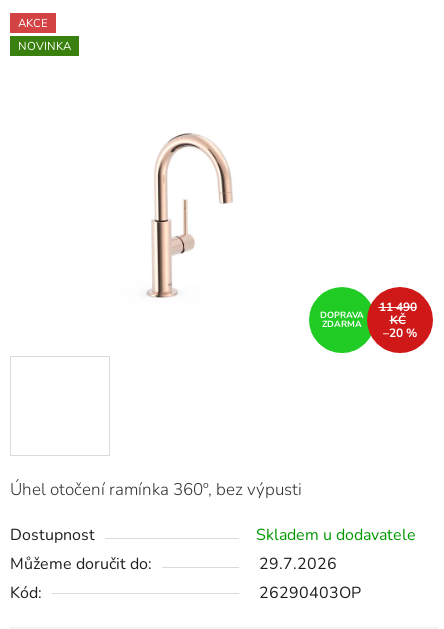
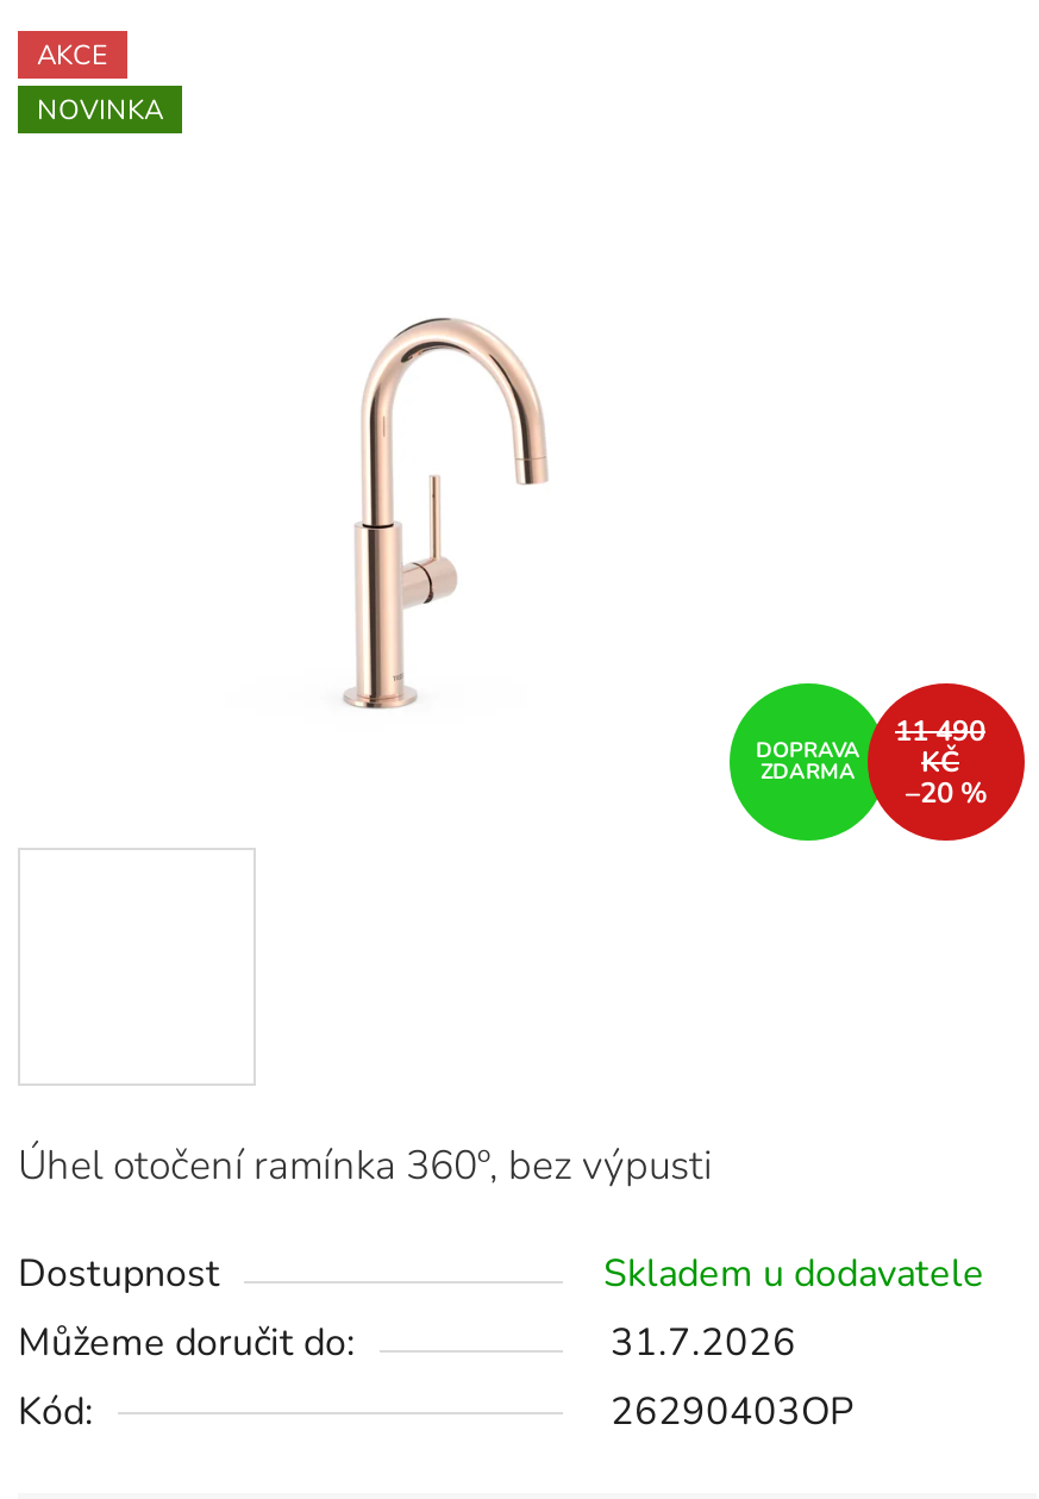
- 29.7.2026
+ 31.7.2026
